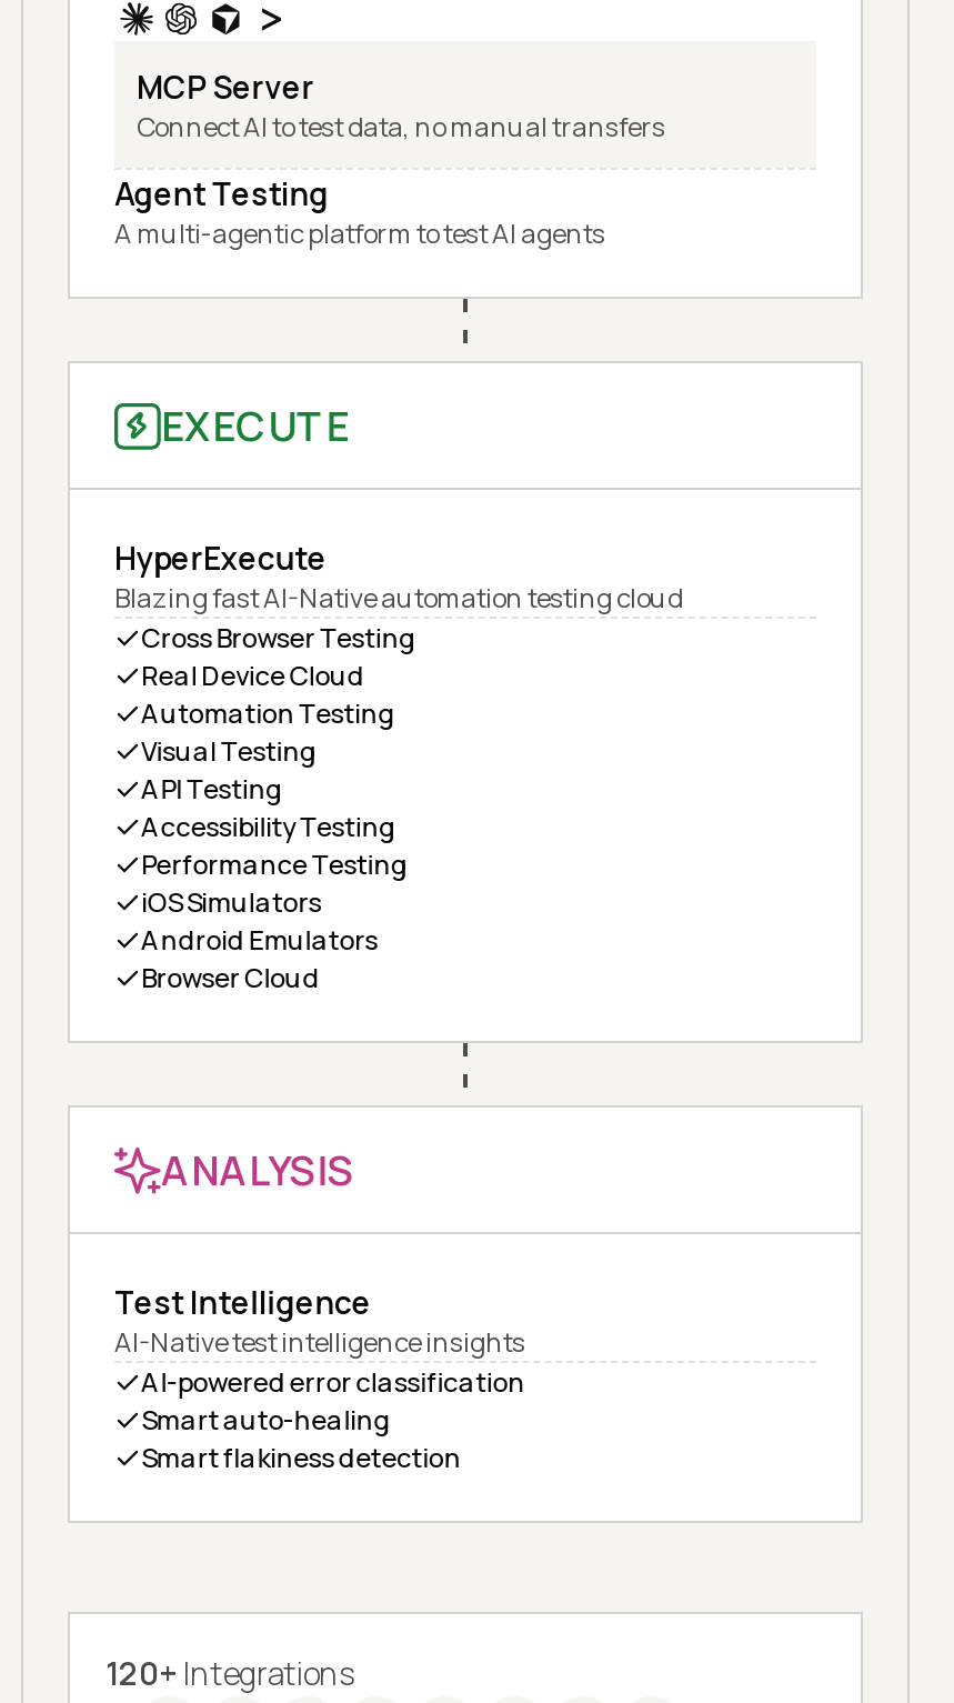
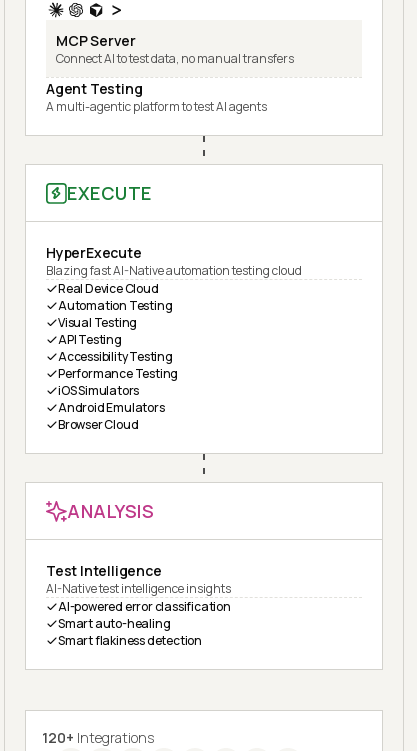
- Cross Browser Testing
